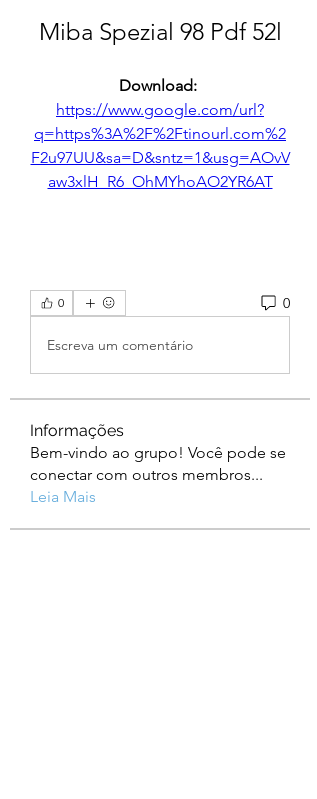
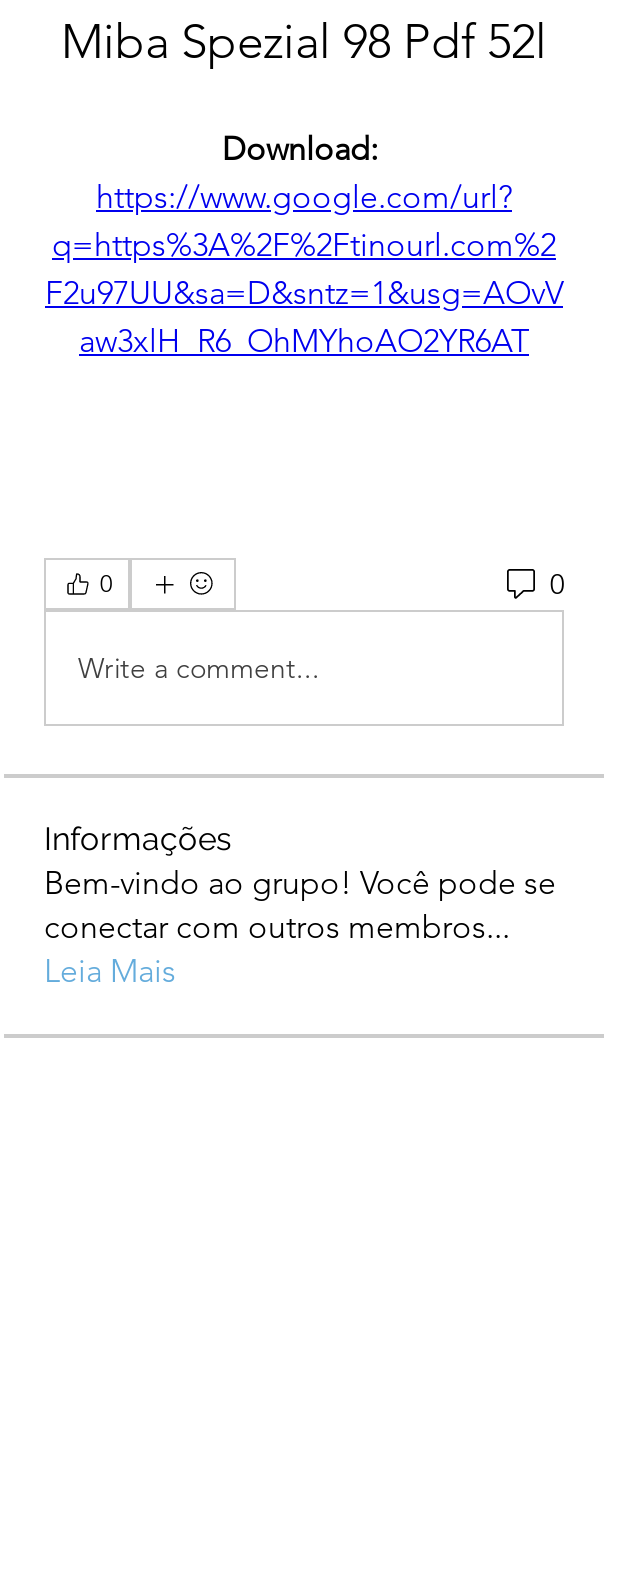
- Escreva um comentário
+ Write a comment...
